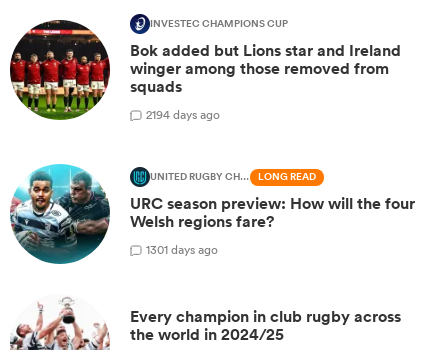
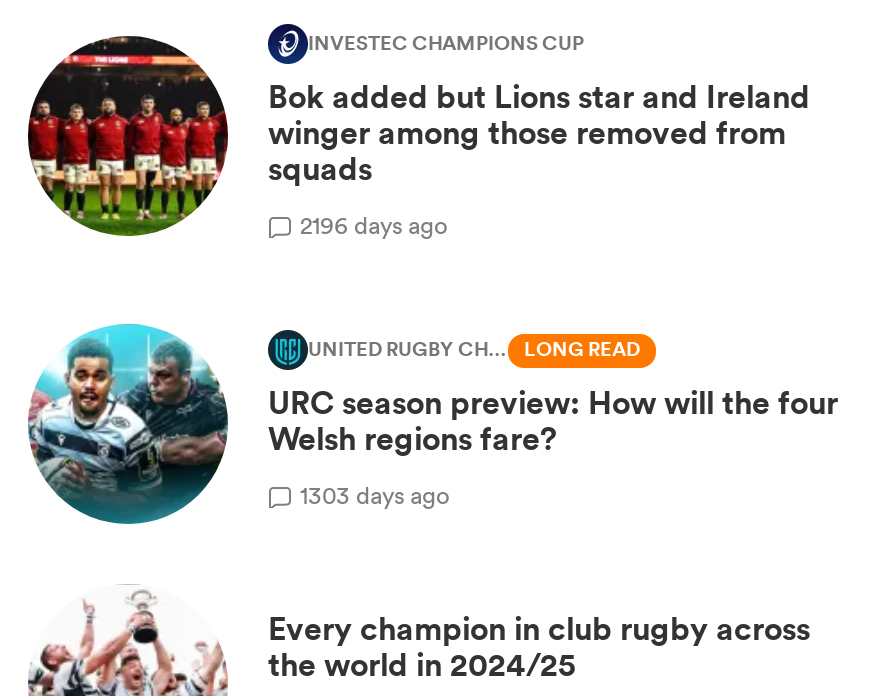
- 2194 days ago
+ 2196 days ago

- 1301 days ago
+ 1303 days ago
